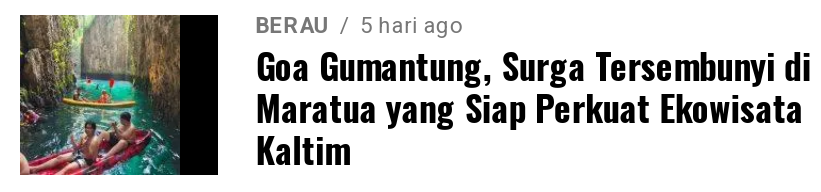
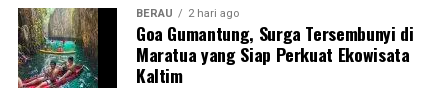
- BERAU 5 hari ago
+ BERAU 2 hari ago
